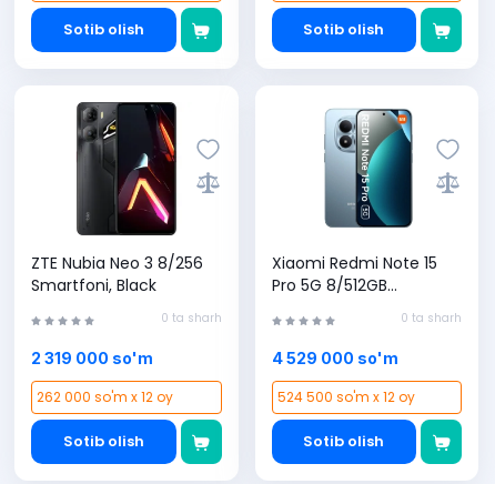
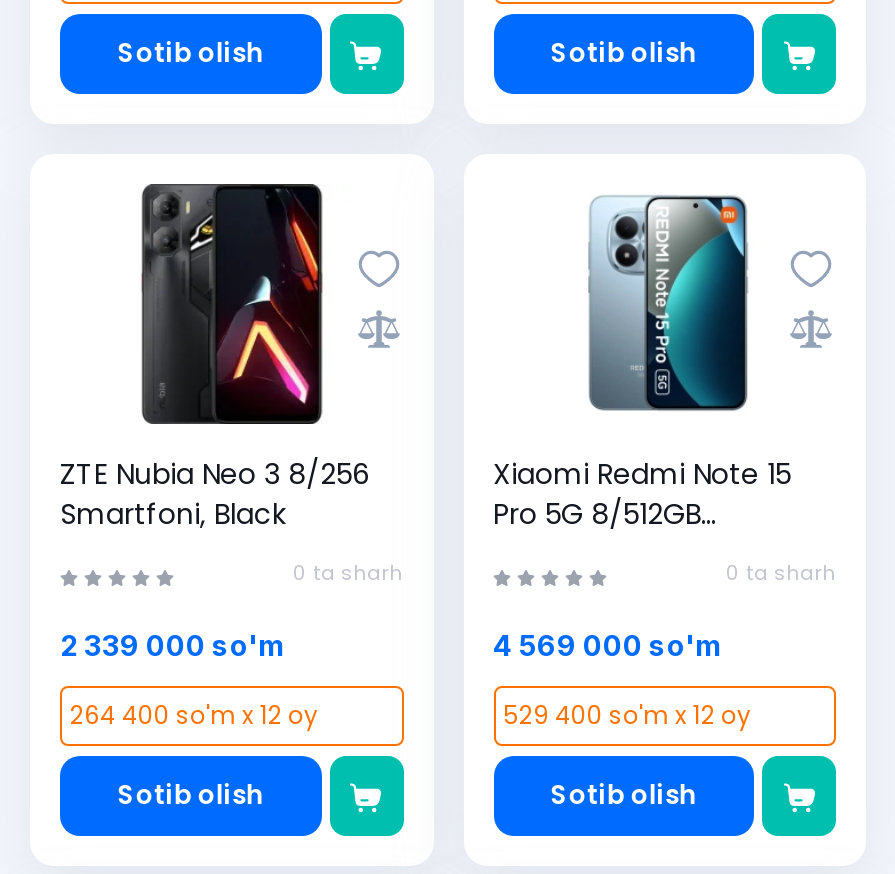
- 2 319 000 so'm
+ 2 339 000 so'm

- 4 529 000 so'm
+ 4 569 000 so'm

- 262 000 so'm x 12 oy
+ 264 400 so'm x 12 oy

- 524 500 so'm x 12 oy
+ 529 400 so'm x 12 oy
